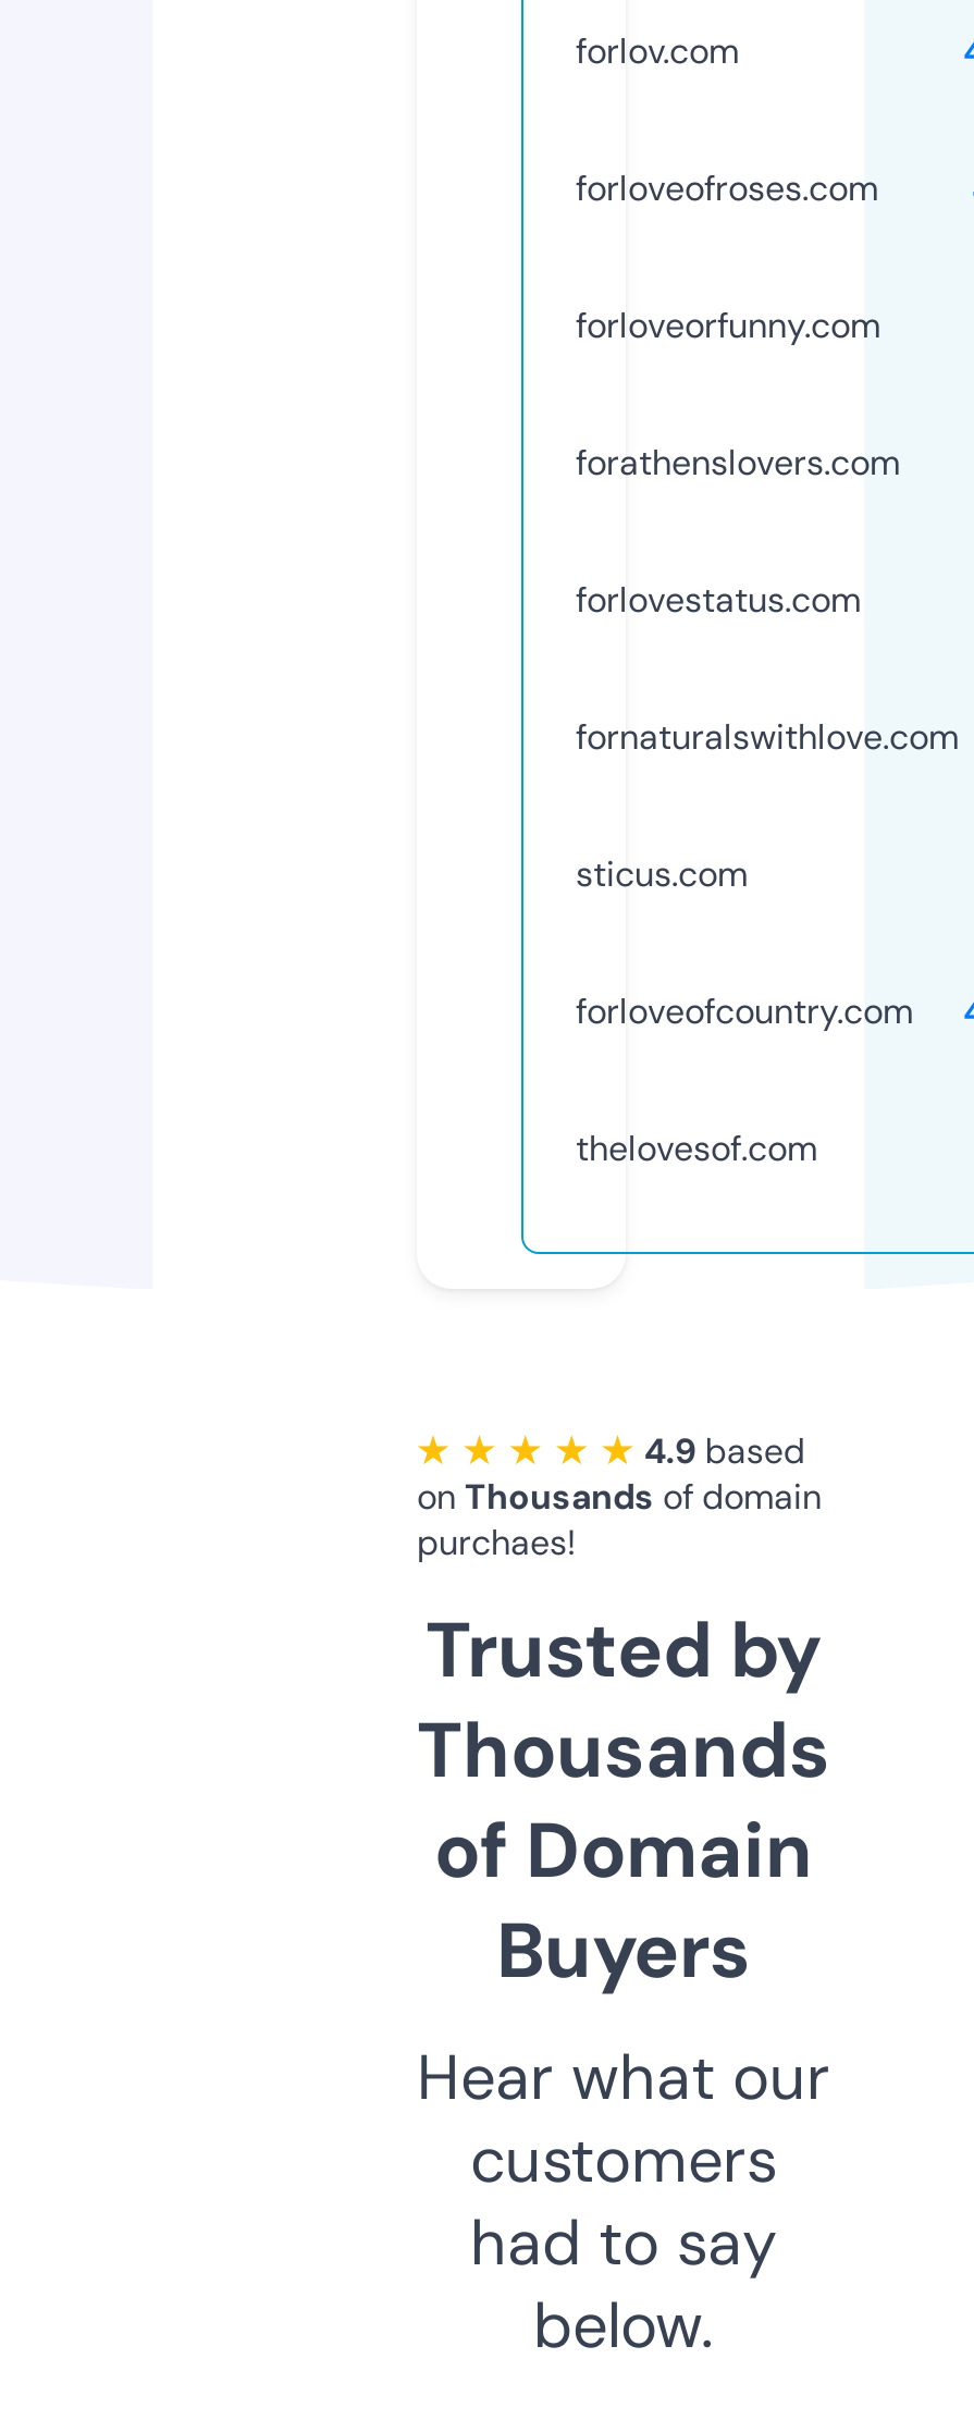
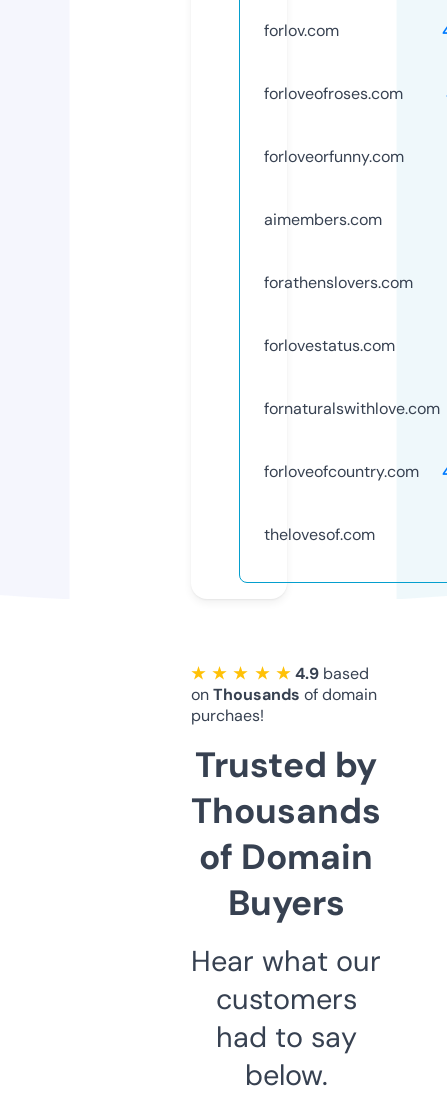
+ aimembers.com

moved down: forathenslovers.com | forlovestatus.com | fornaturalswithlove.com

- sticus.com
